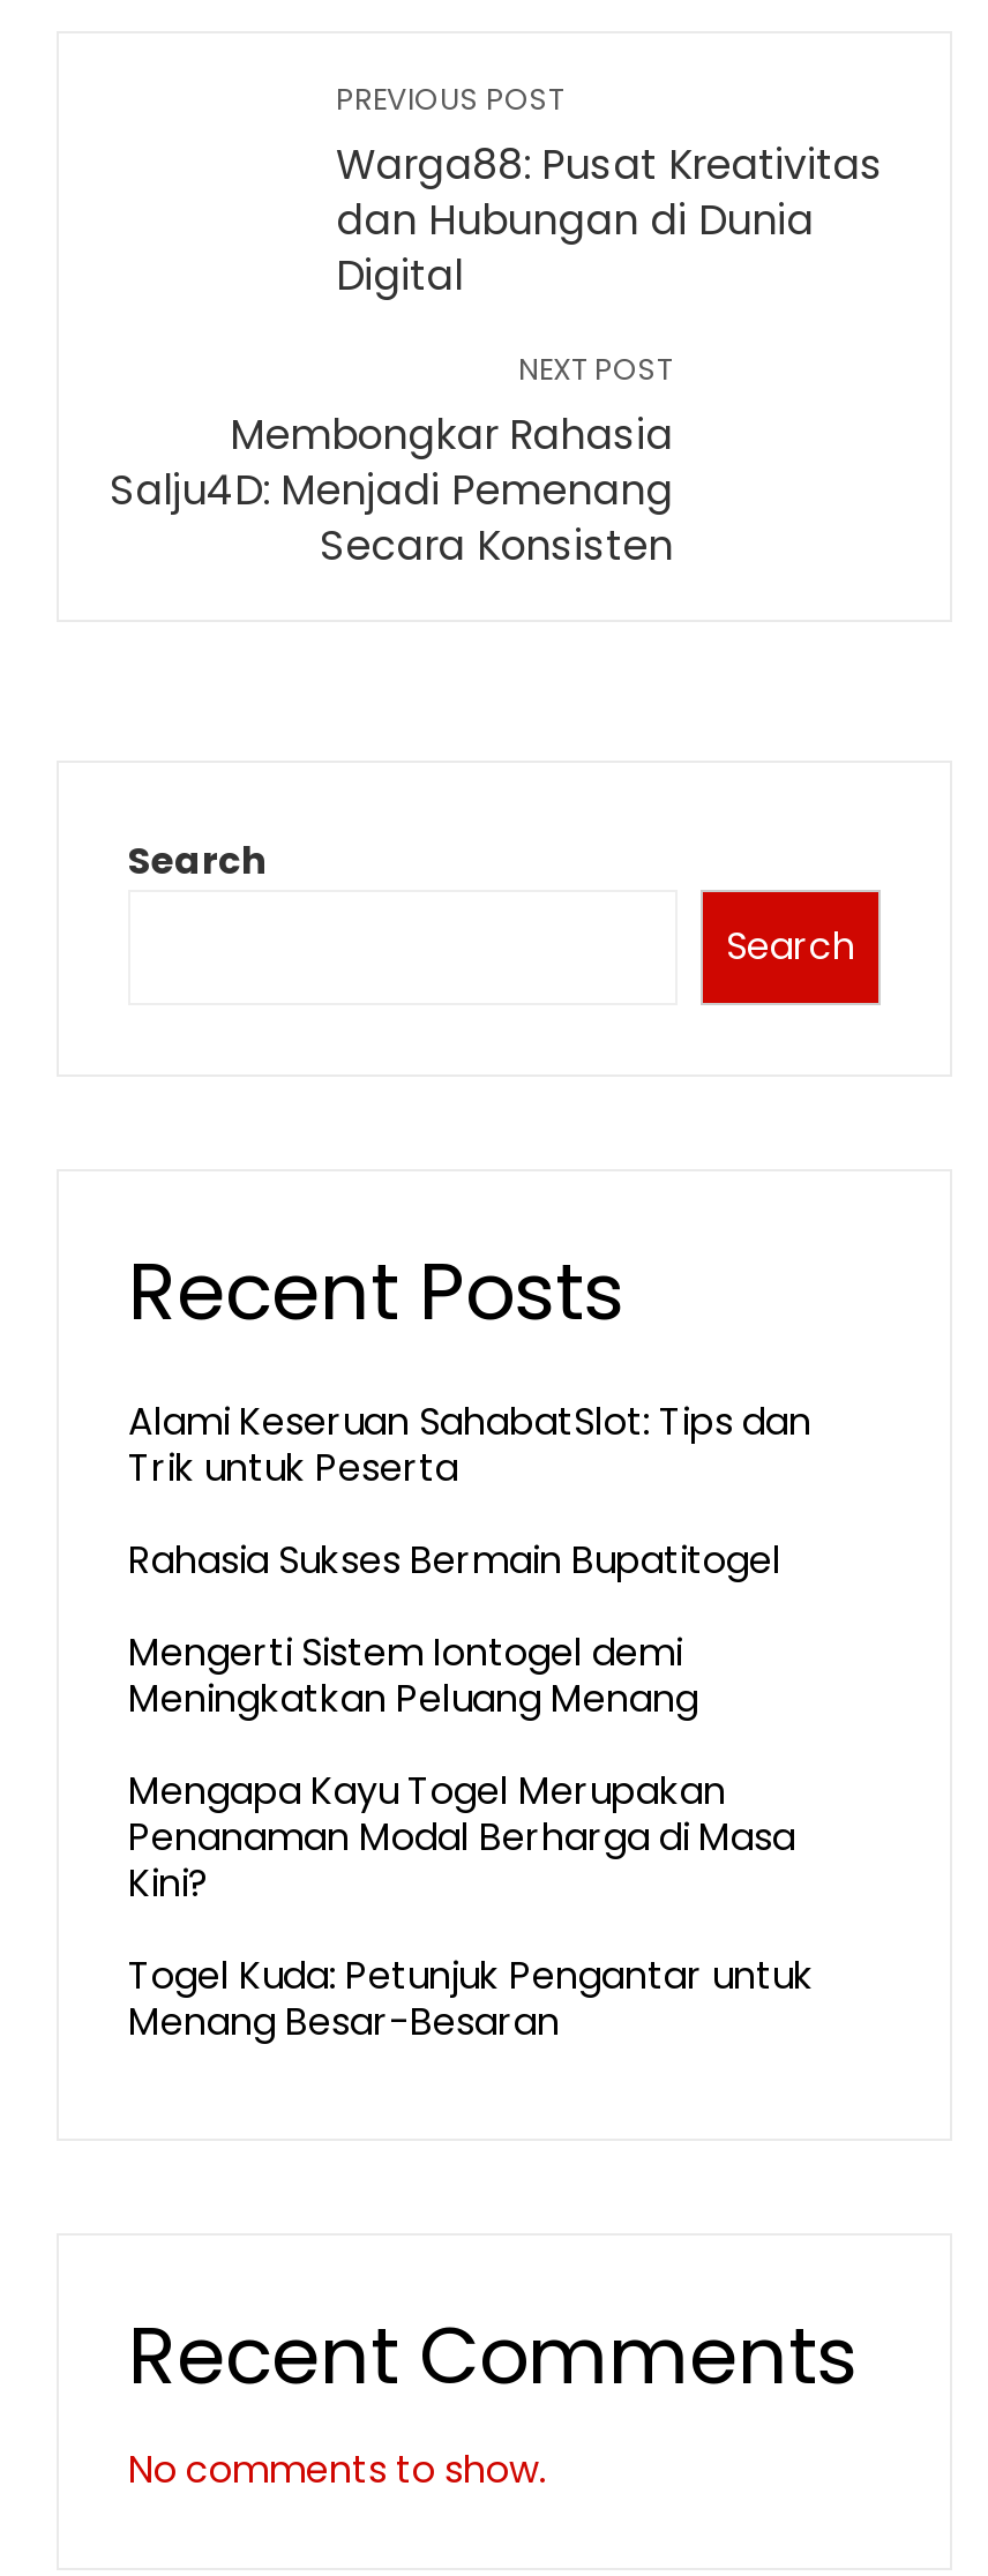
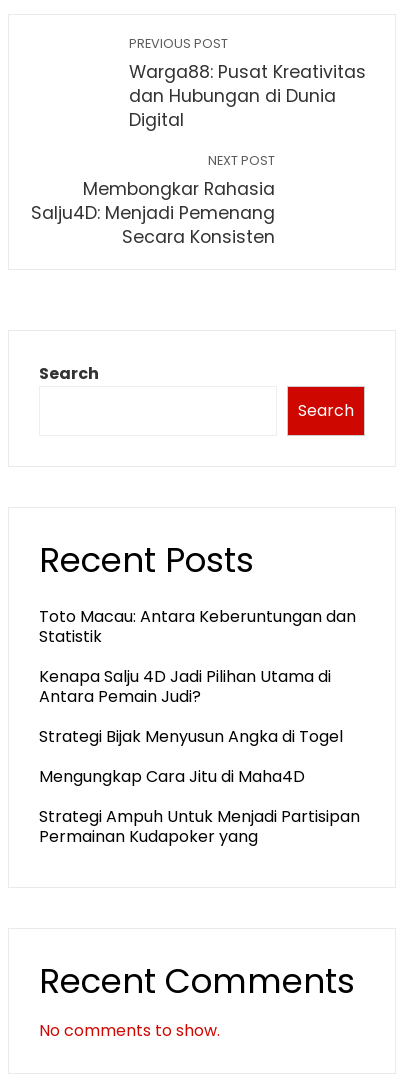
- Alami Keseruan SahabatSlot: Tips dan
- Trik untuk Peserta
+ Toto Macau: Antara Keberuntungan dan
+ Statistik

- Rahasia Sukses Bermain Bupatitogel
+ Kenapa Salju 4D Jadi Pilihan Utama di
+ Antara Pemain Judi?

- Mengerti Sistem Iontogel demi
- Meningkatkan Peluang Menang
+ Strategi Bijak Menyusun Angka di Togel

- Mengapa Kayu Togel Merupakan
- Penanaman Modal Berharga di Masa
- Kini?
+ Mengungkap Cara Jitu di Maha4D

- Togel Kuda: Petunjuk Pengantar untuk
- Menang Besar-Besaran
+ Strategi Ampuh Untuk Menjadi Partisipan
+ Permainan Kudapoker yang
